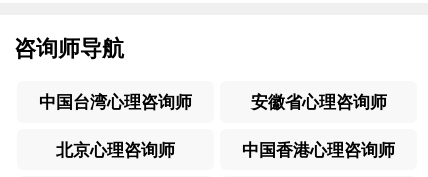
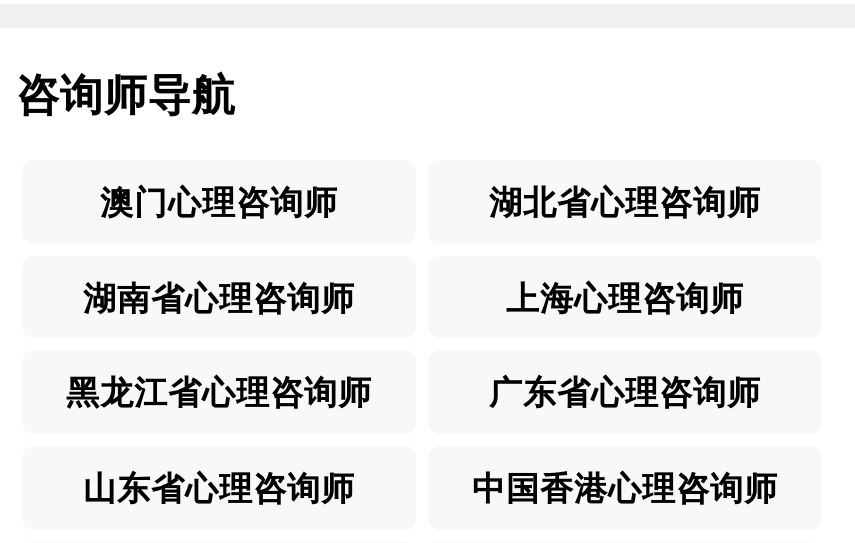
- 中国台湾心理咨询师
- 安徽省心理咨询师
- 北京心理咨询师
+ 澳门心理咨询师
+ 湖北省心理咨询师
+ 湖南省心理咨询师
+ 上海心理咨询师
+ 黑龙江省心理咨询师
+ 广东省心理咨询师
+ 山东省心理咨询师
